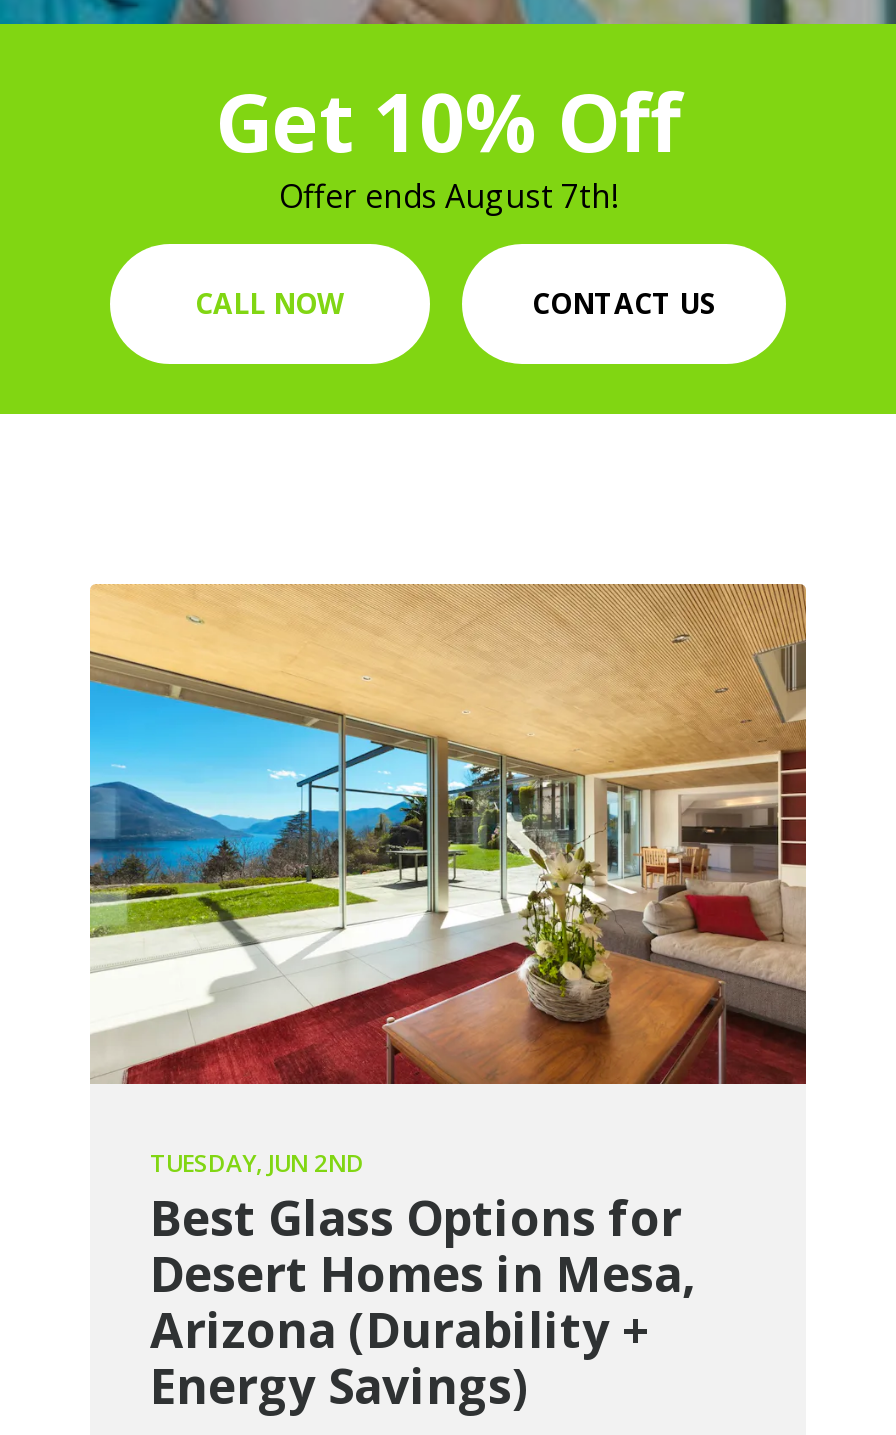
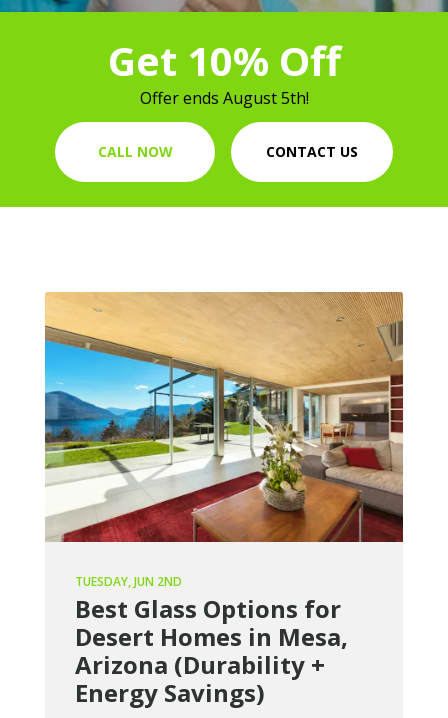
- Offer ends August 7th!
+ Offer ends August 5th!
